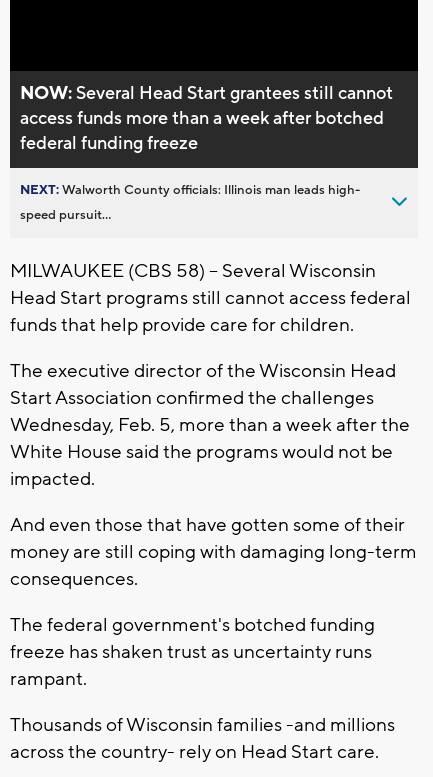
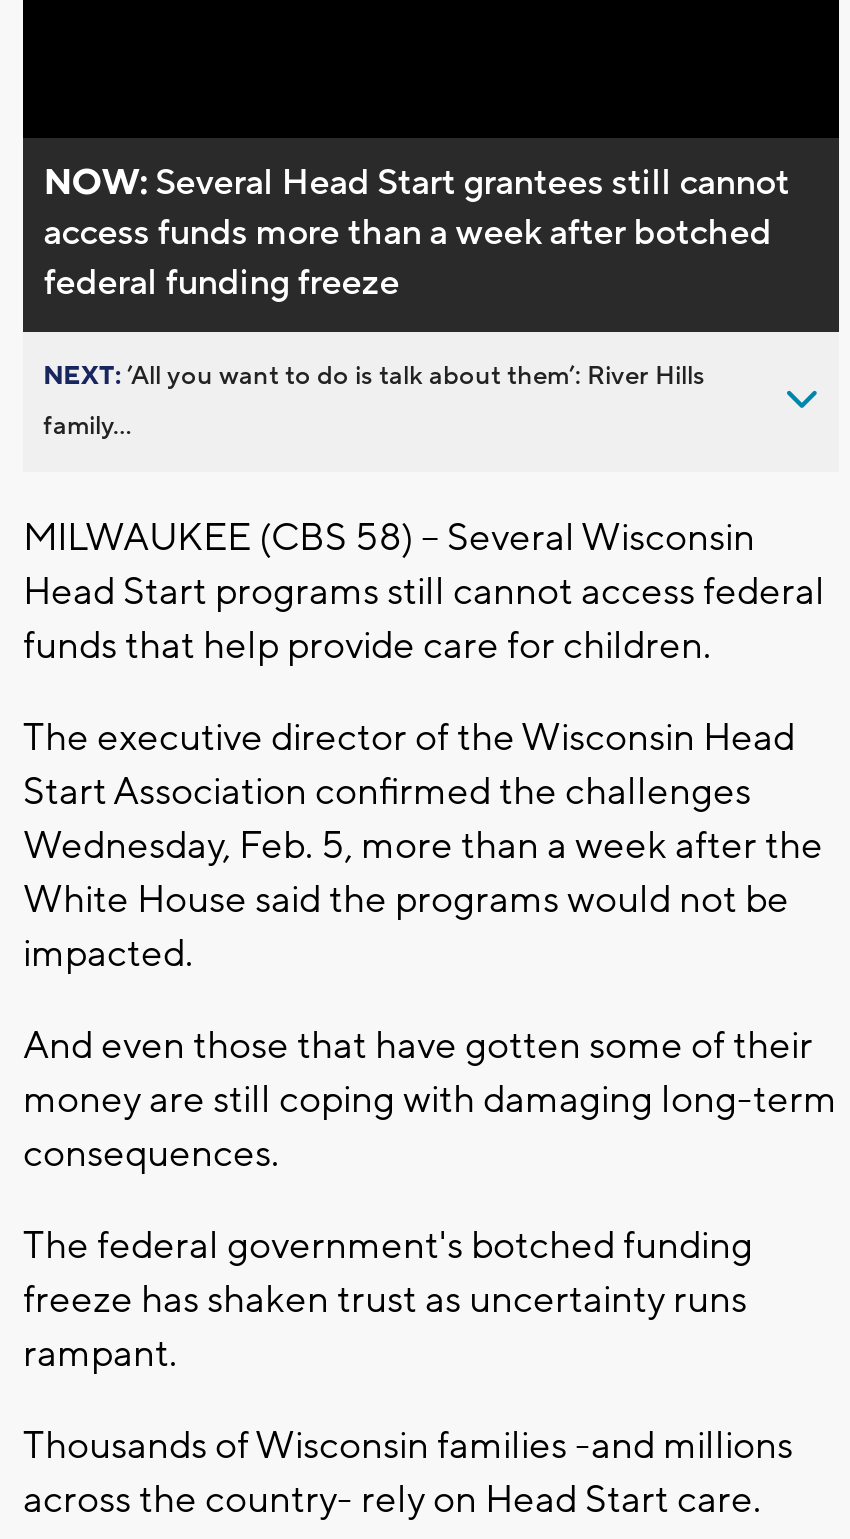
- NEXT: Walworth County officials: Illinois man leads high-
+ NEXT: ’All you want to do is talk about them’: River Hills

- speed pursuit...
+ family...
